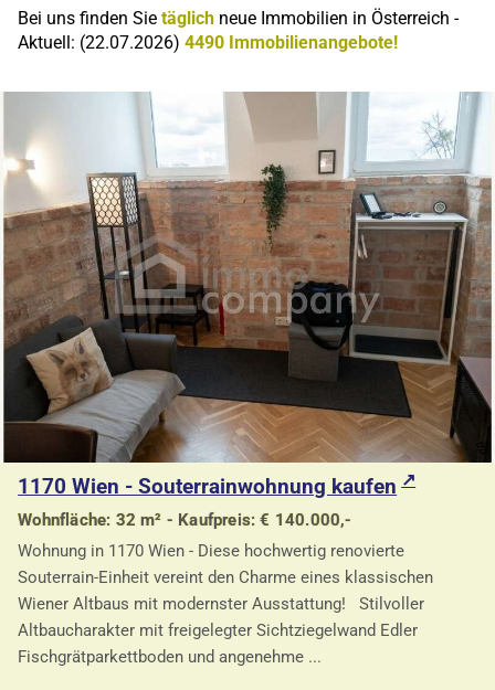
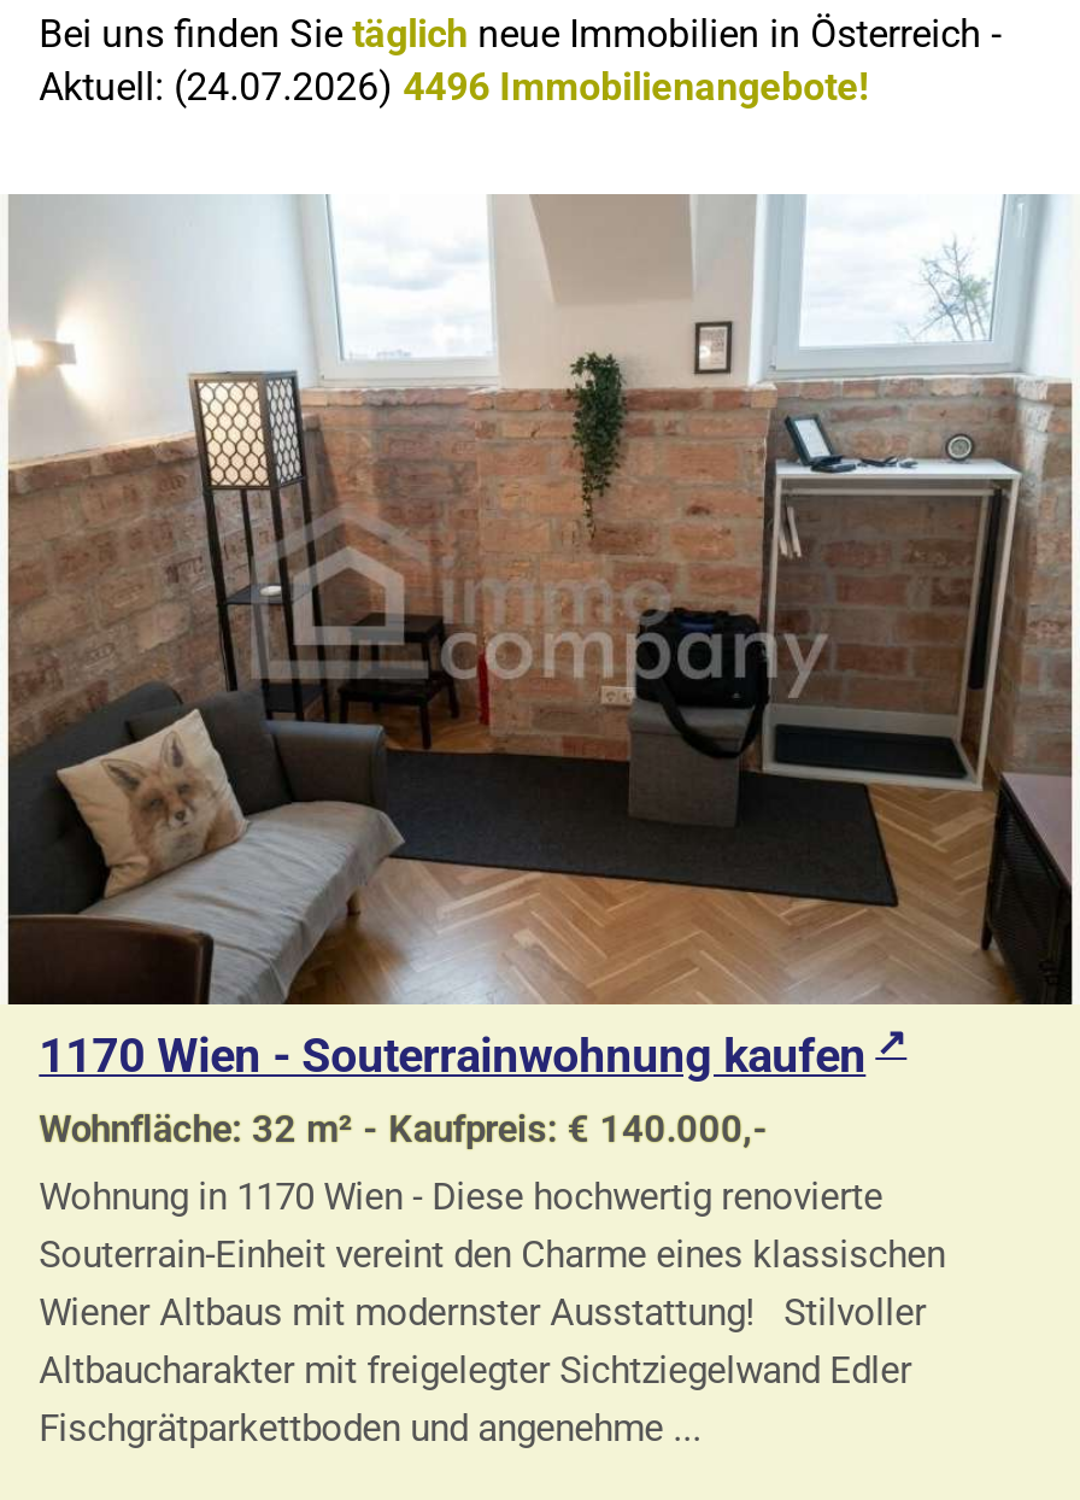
- Aktuell: (22.07.2026) 4490 Immobilienangebote!
+ Aktuell: (24.07.2026) 4496 Immobilienangebote!
